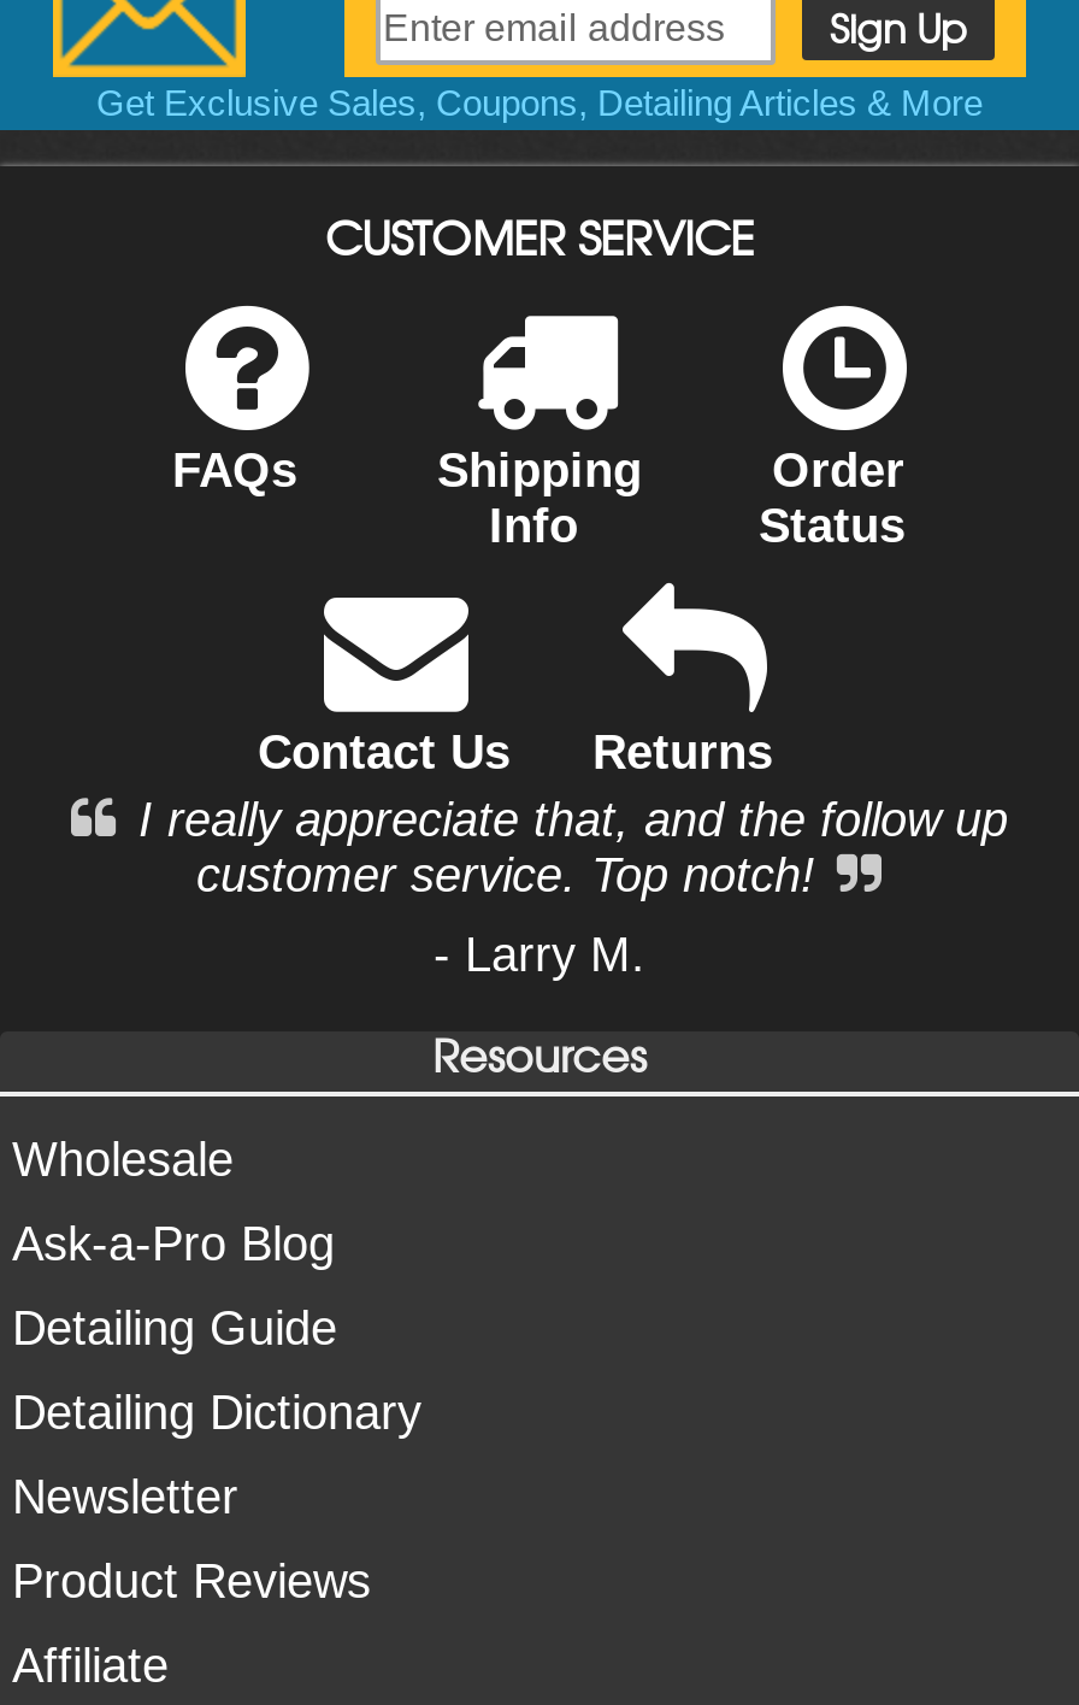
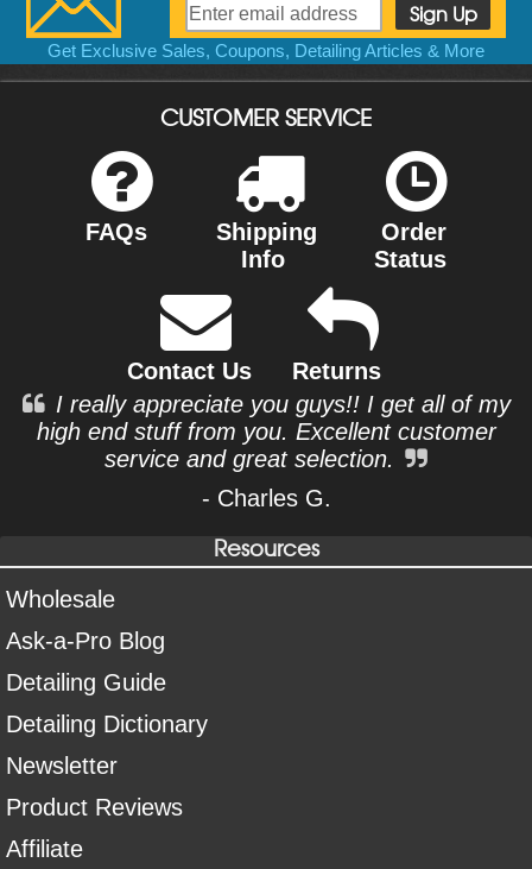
- I really appreciate that, and the follow up
- customer service. Top notch!
+ I really appreciate you guys!! I get all of my
+ high end stuff from you. Excellent customer
+ service and great selection.

- - Larry M.
+ - Charles G.
